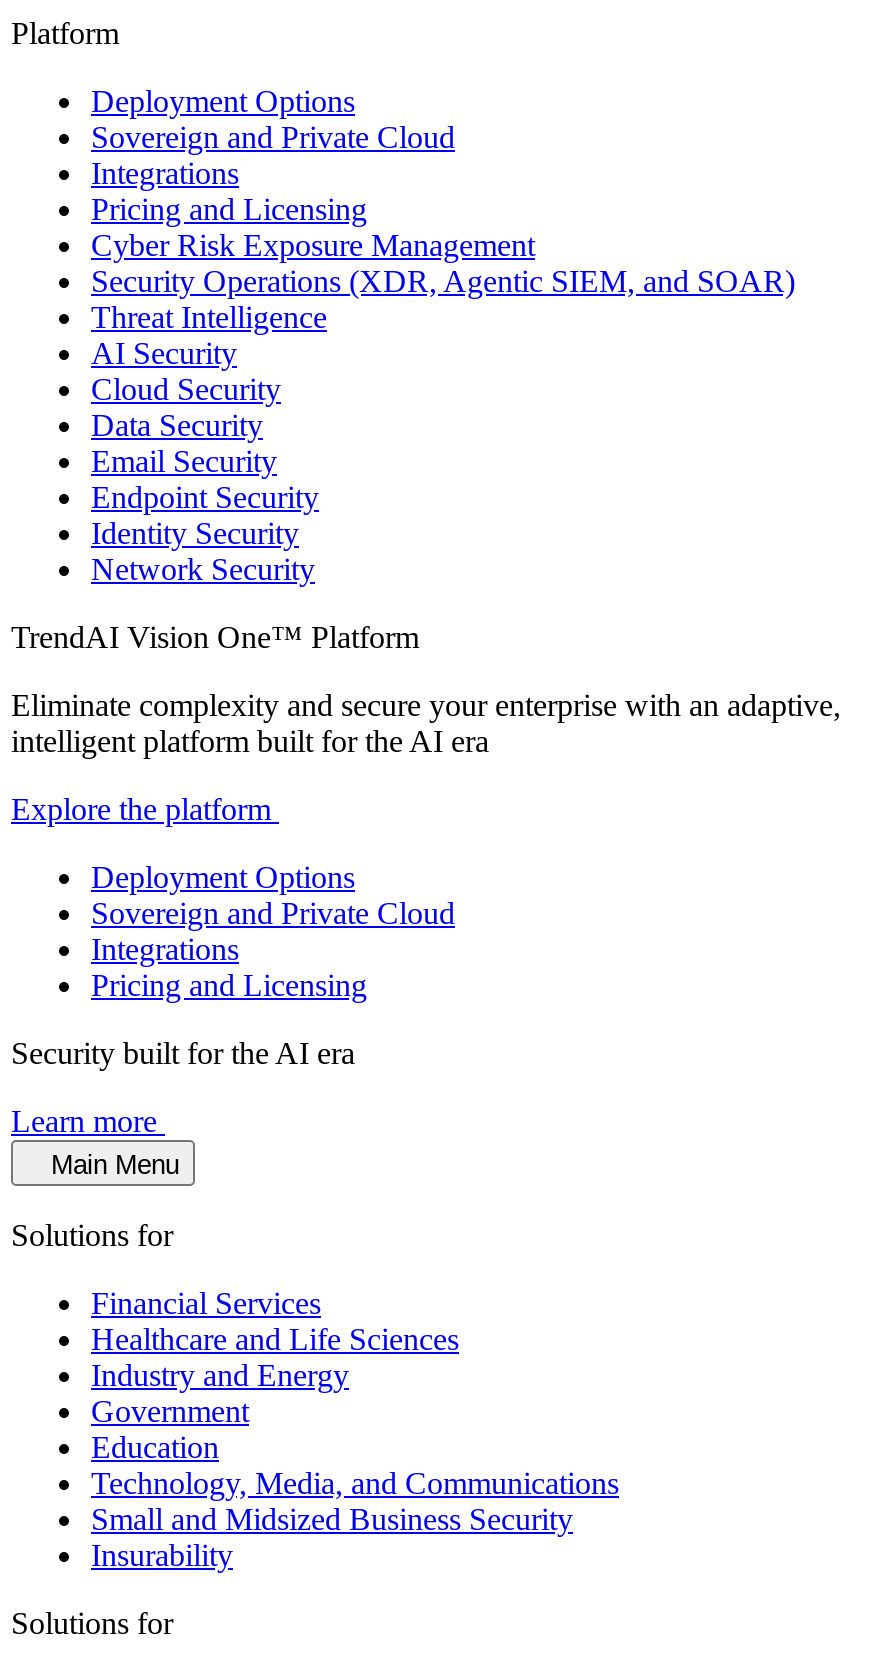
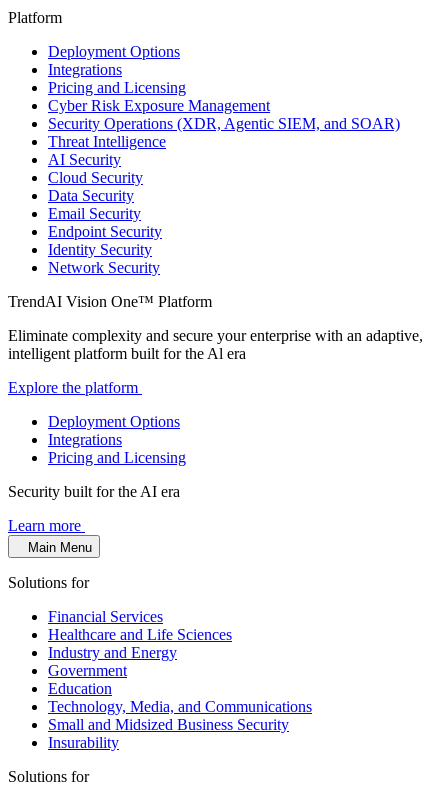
- Sovereign and Private Cloud

- intelligent platform built for the AI era
+ intelligent platform built for the Al era

- Sovereign and Private Cloud
